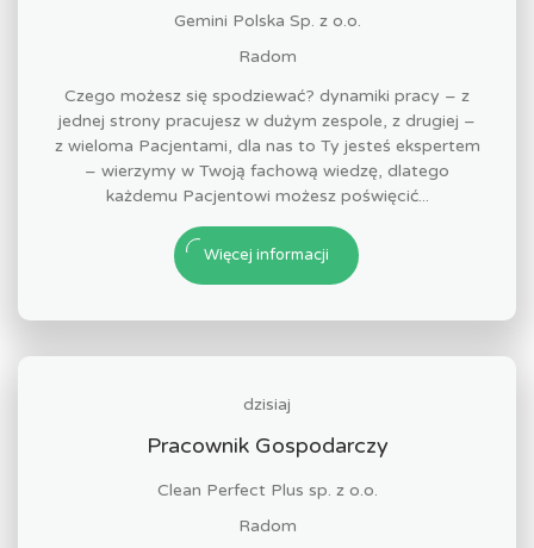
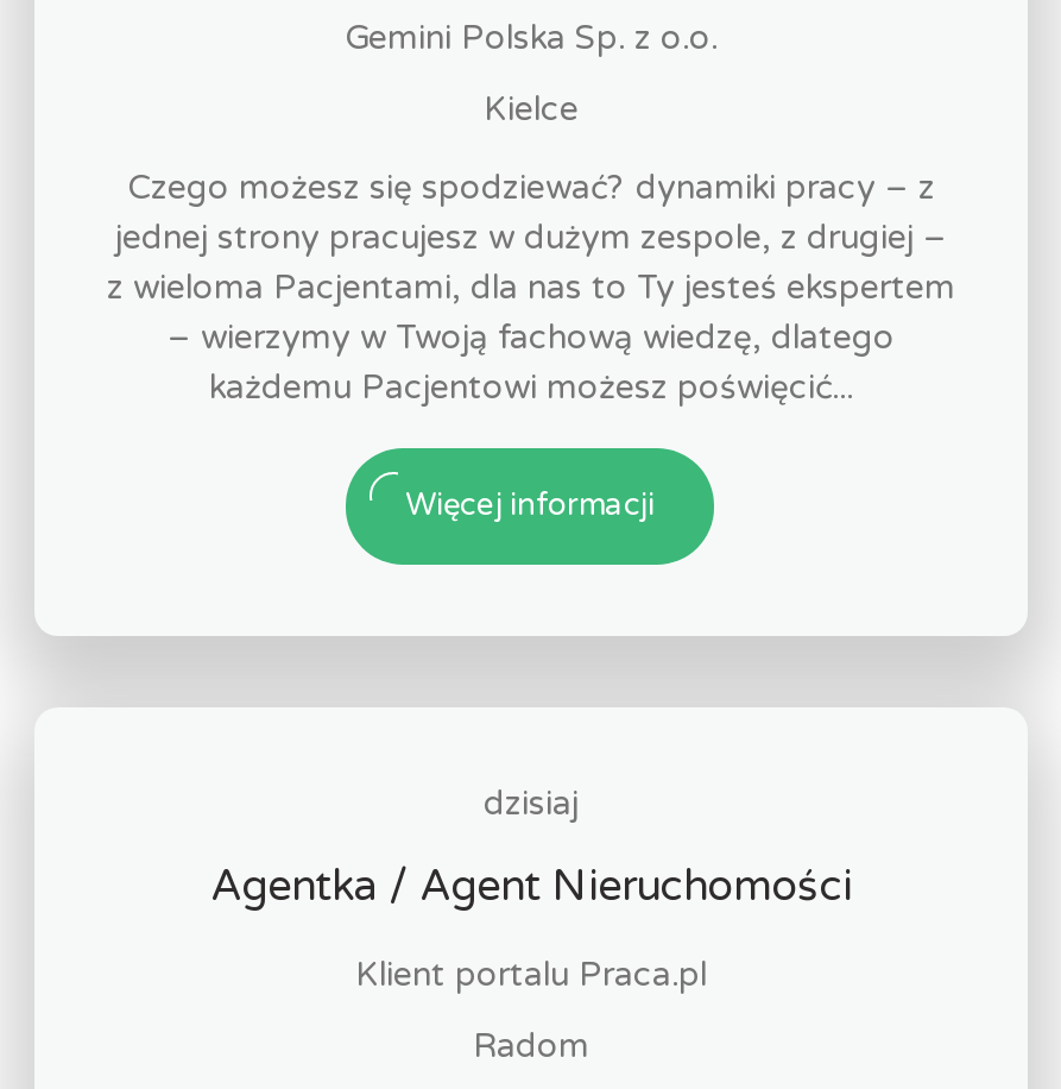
- Radom
+ Kielce

- Pracownik Gospodarczy
+ Agentka / Agent Nieruchomości

- Clean Perfect Plus sp. z o.o.
+ Klient portalu Praca.pl
